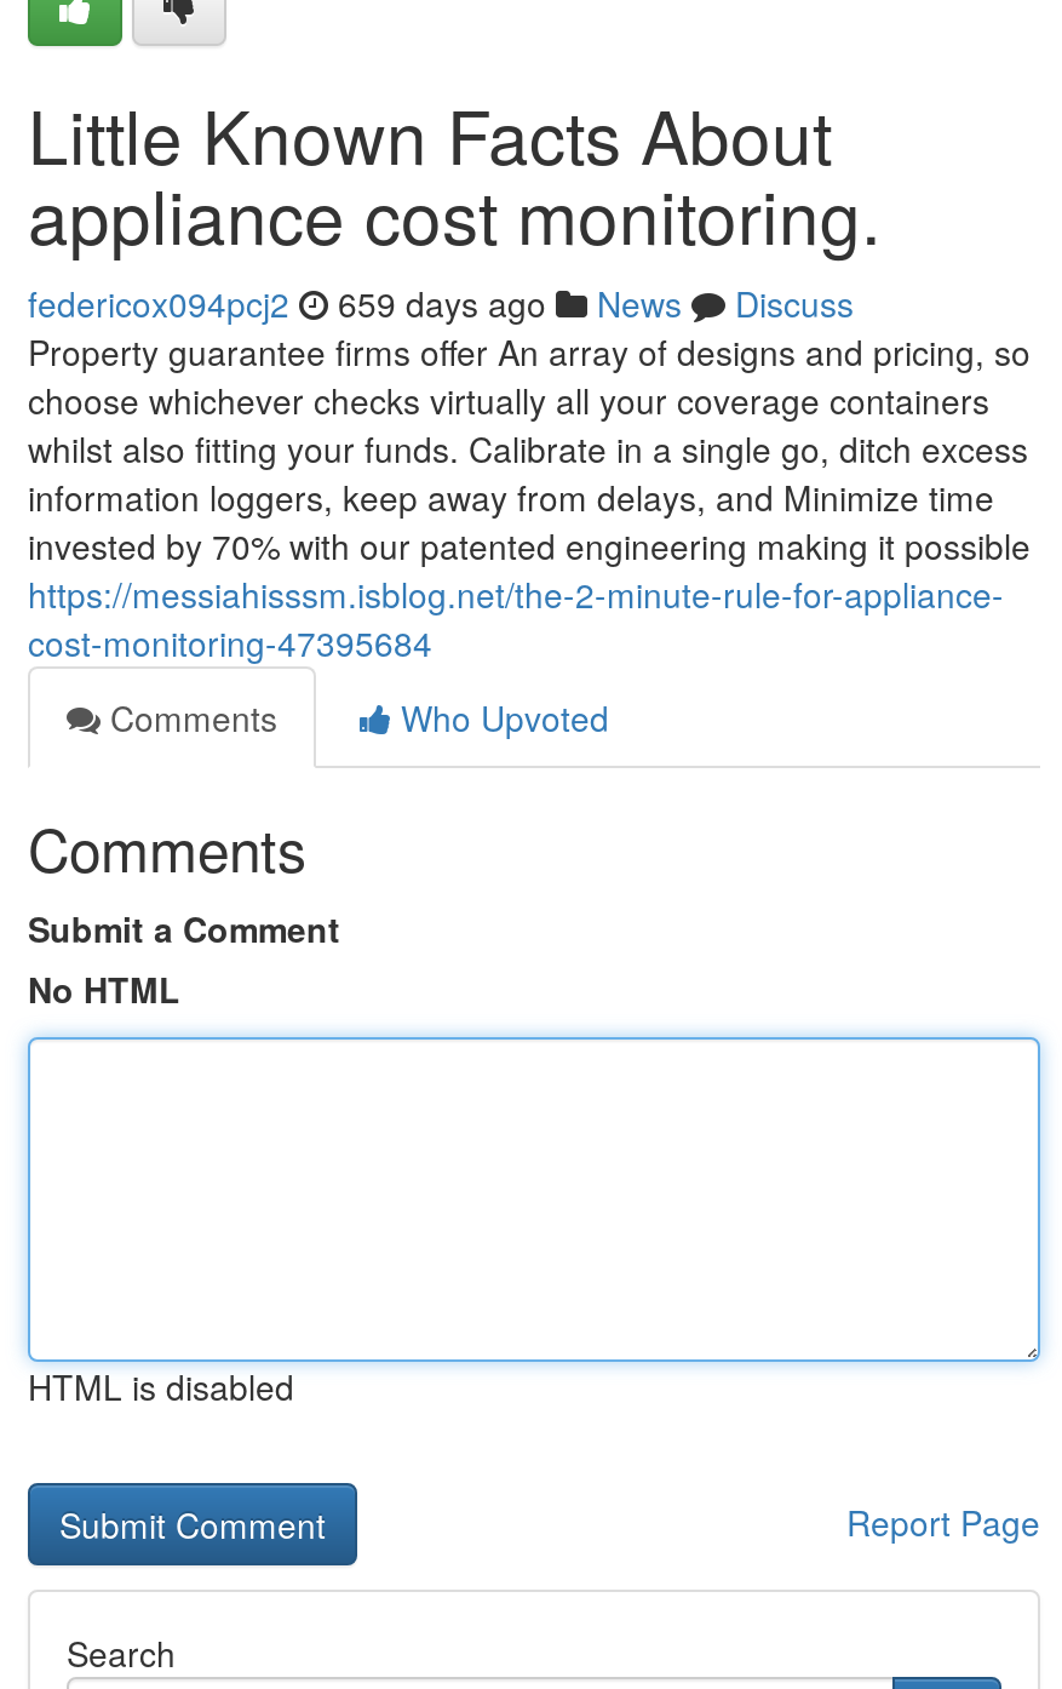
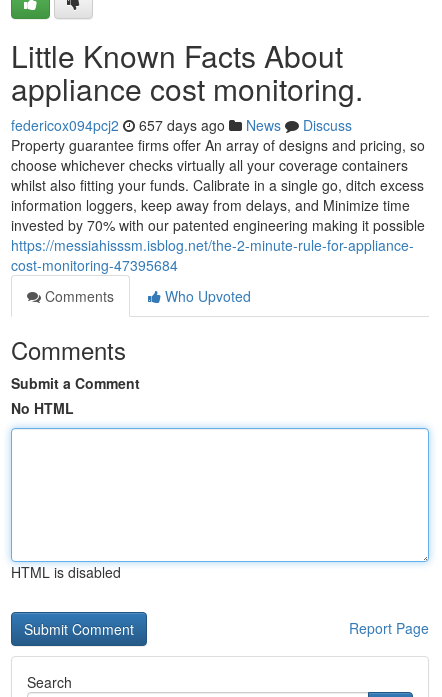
- federicox094pcj2 659 days ago News Discuss
+ federicox094pcj2 657 days ago News Discuss
